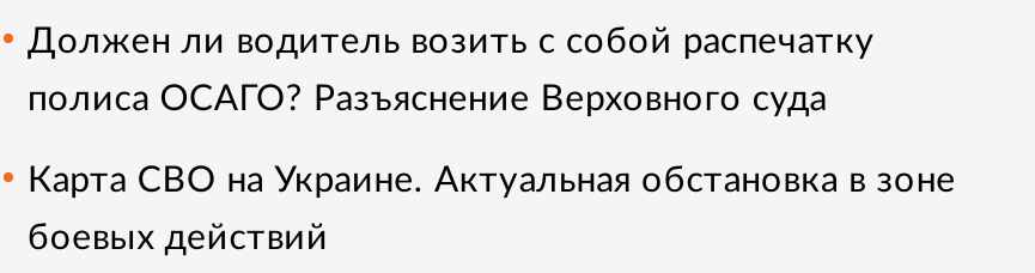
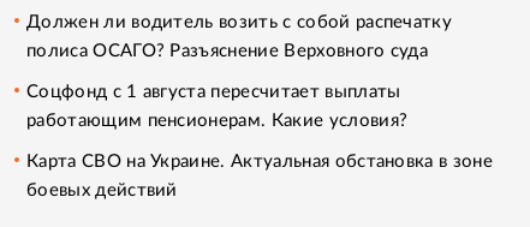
+ Соцфонд с 1 августа пересчитает выплаты
+ работающим пенсионерам. Какие условия?
